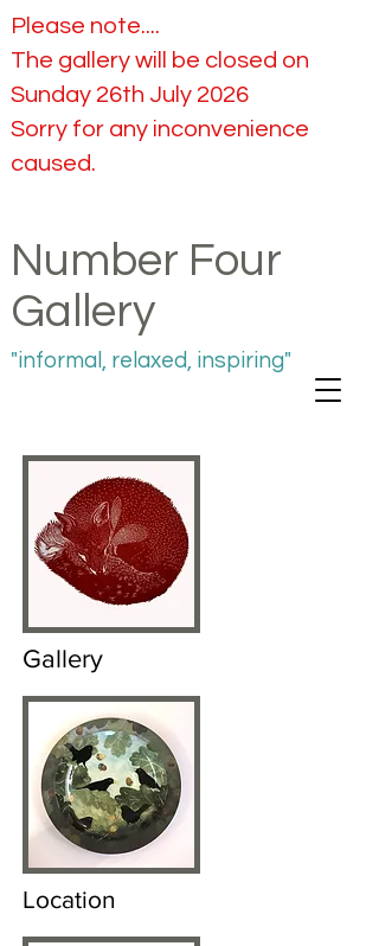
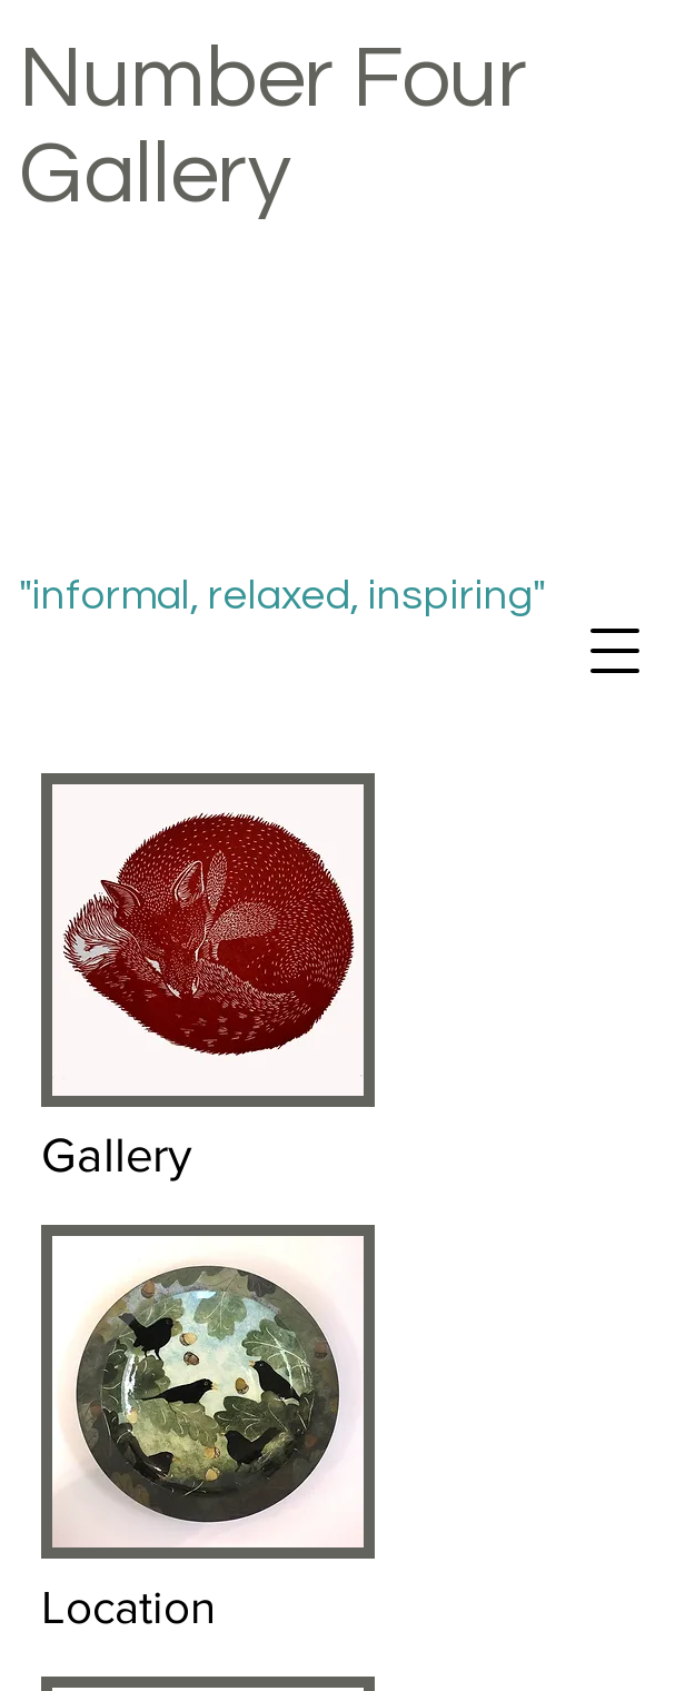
- Please note....
- The gallery will be closed on
- Sunday 26th July 2026
- Sorry for any inconvenience
- caused.

moved up: Number Four | Gallery
